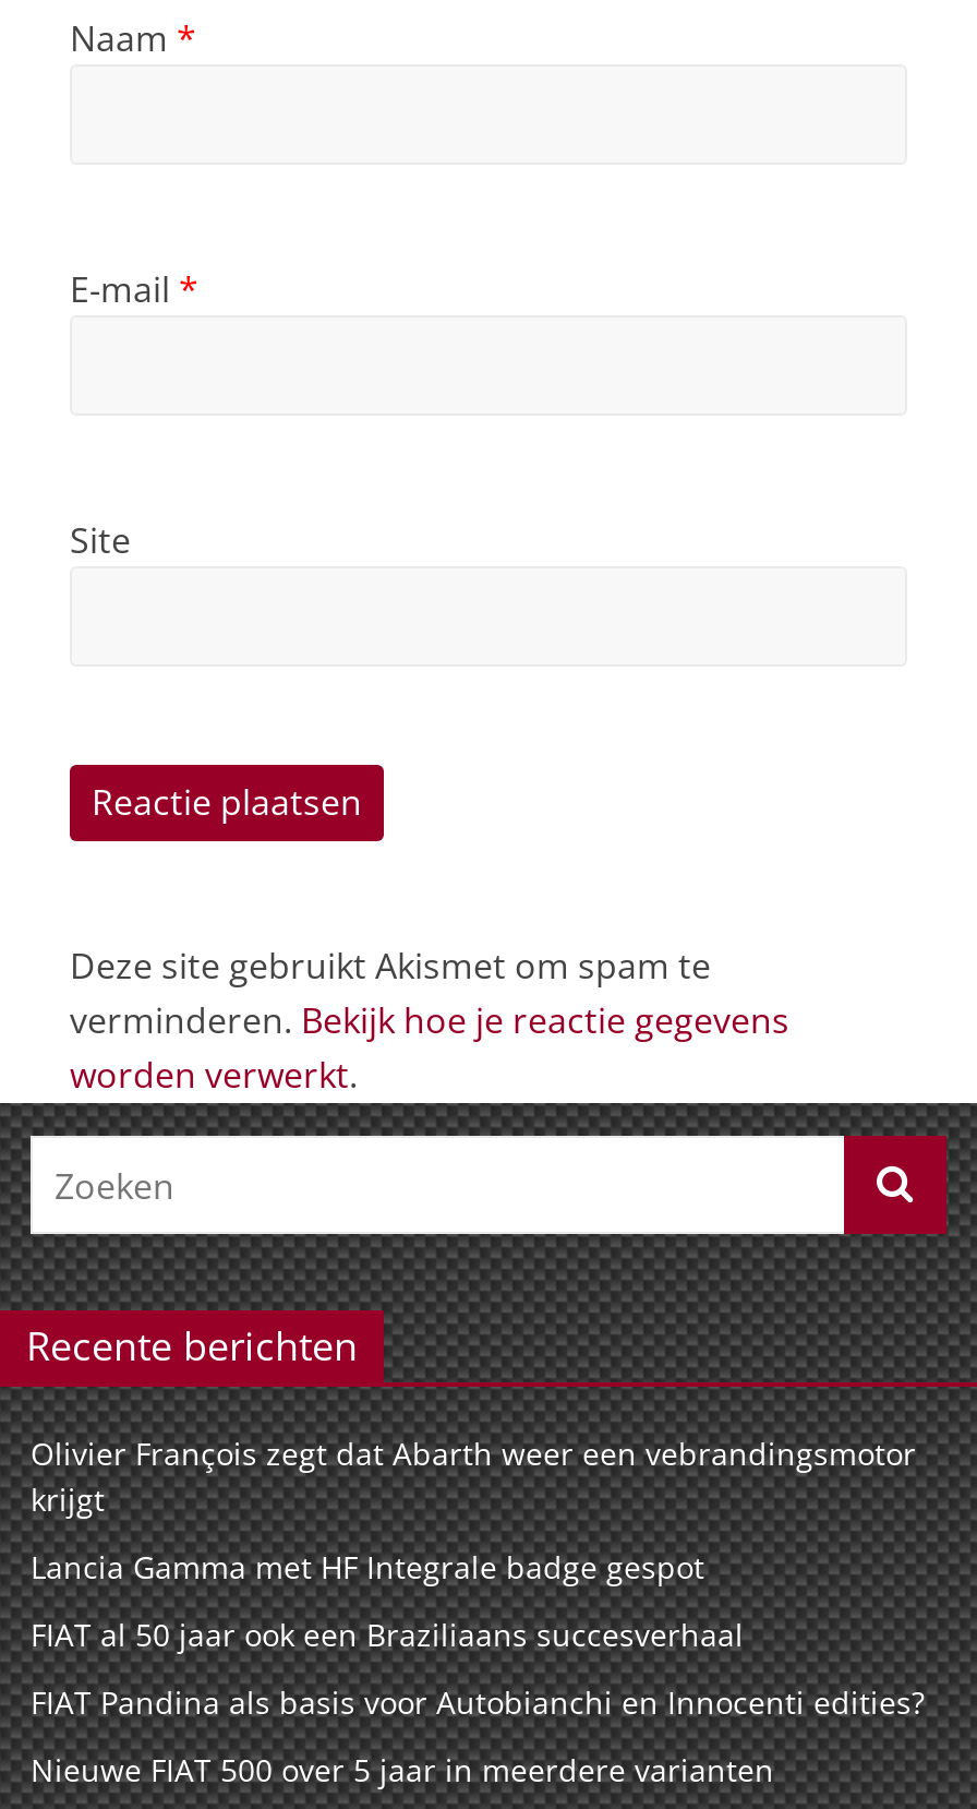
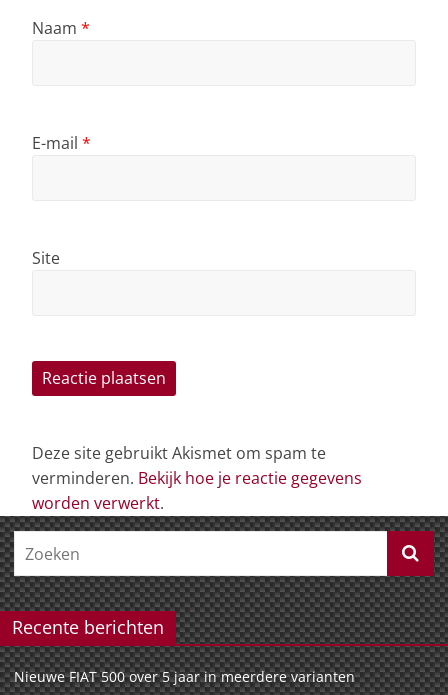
- Olivier François zegt dat Abarth weer een vebrandingsmotor
- krijgt
- Lancia Gamma met HF Integrale badge gespot
- FIAT al 50 jaar ook een Braziliaans succesverhaal
- FIAT Pandina als basis voor Autobianchi en Innocenti edities?
